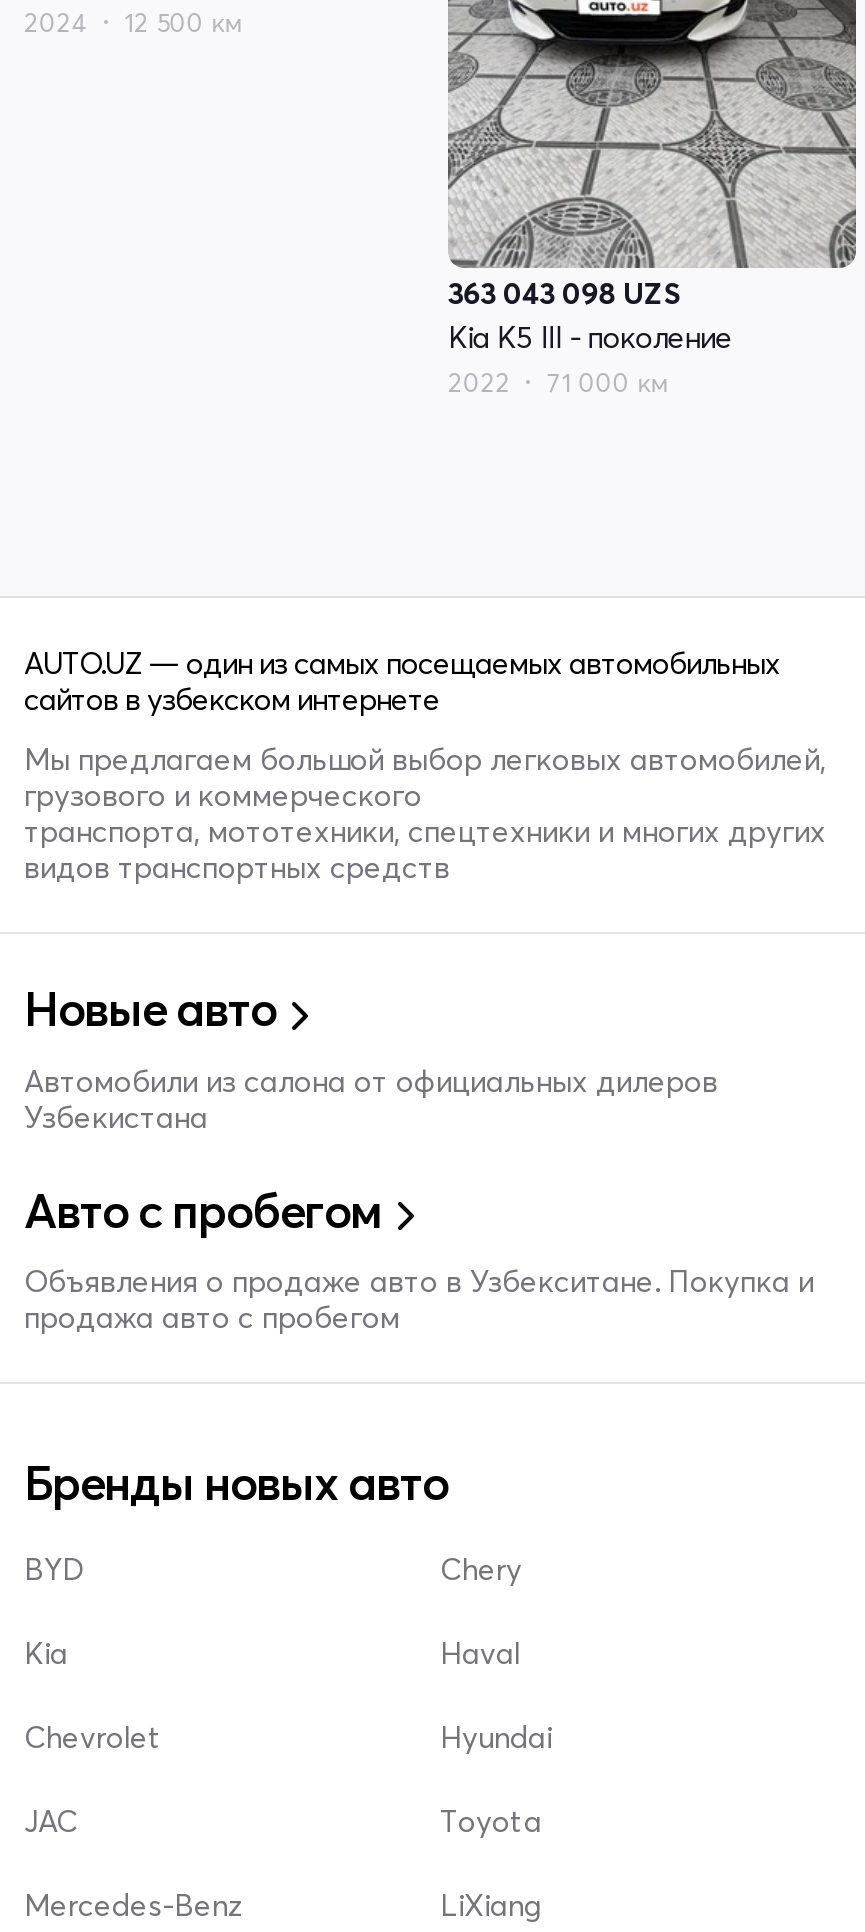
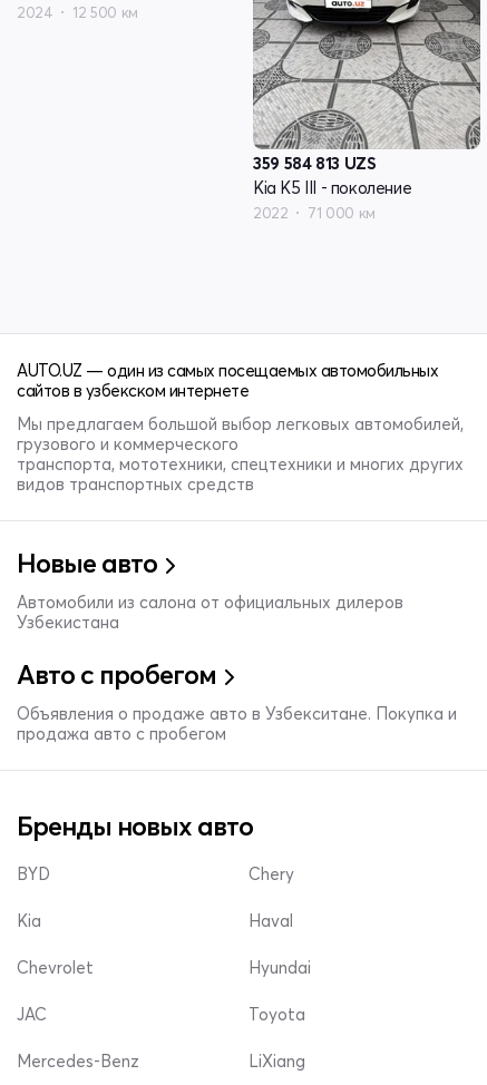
- 363 043 098 UZS
+ 359 584 813 UZS
